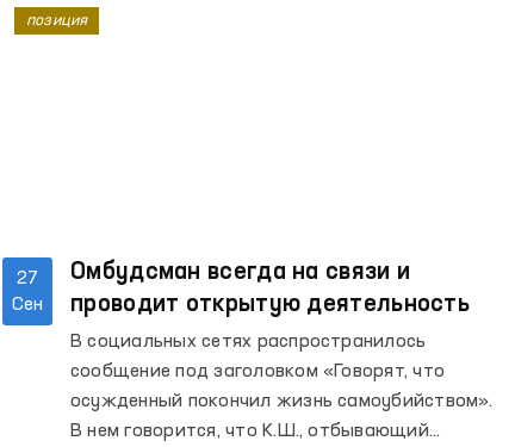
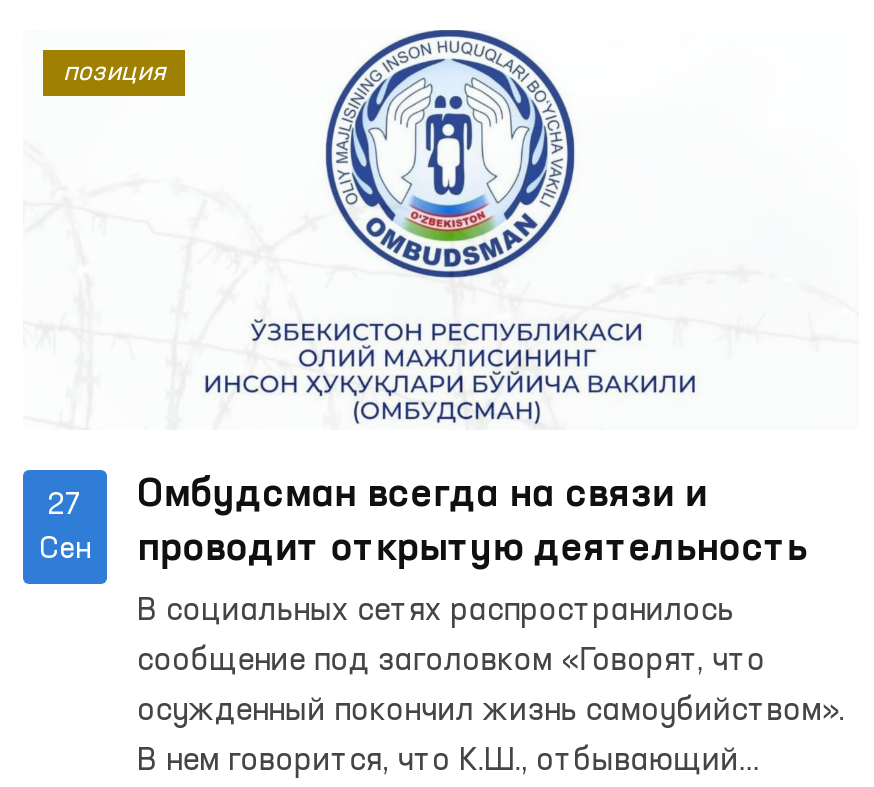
+ [image]

+ [image]
